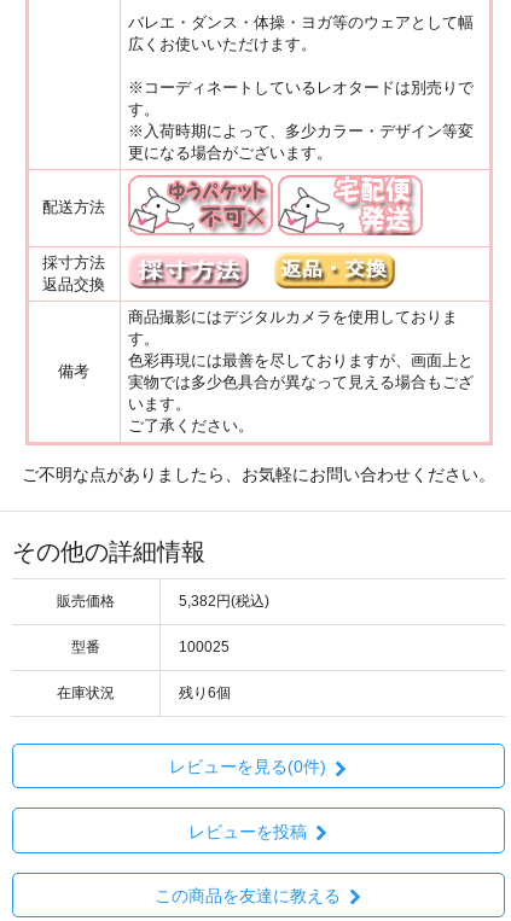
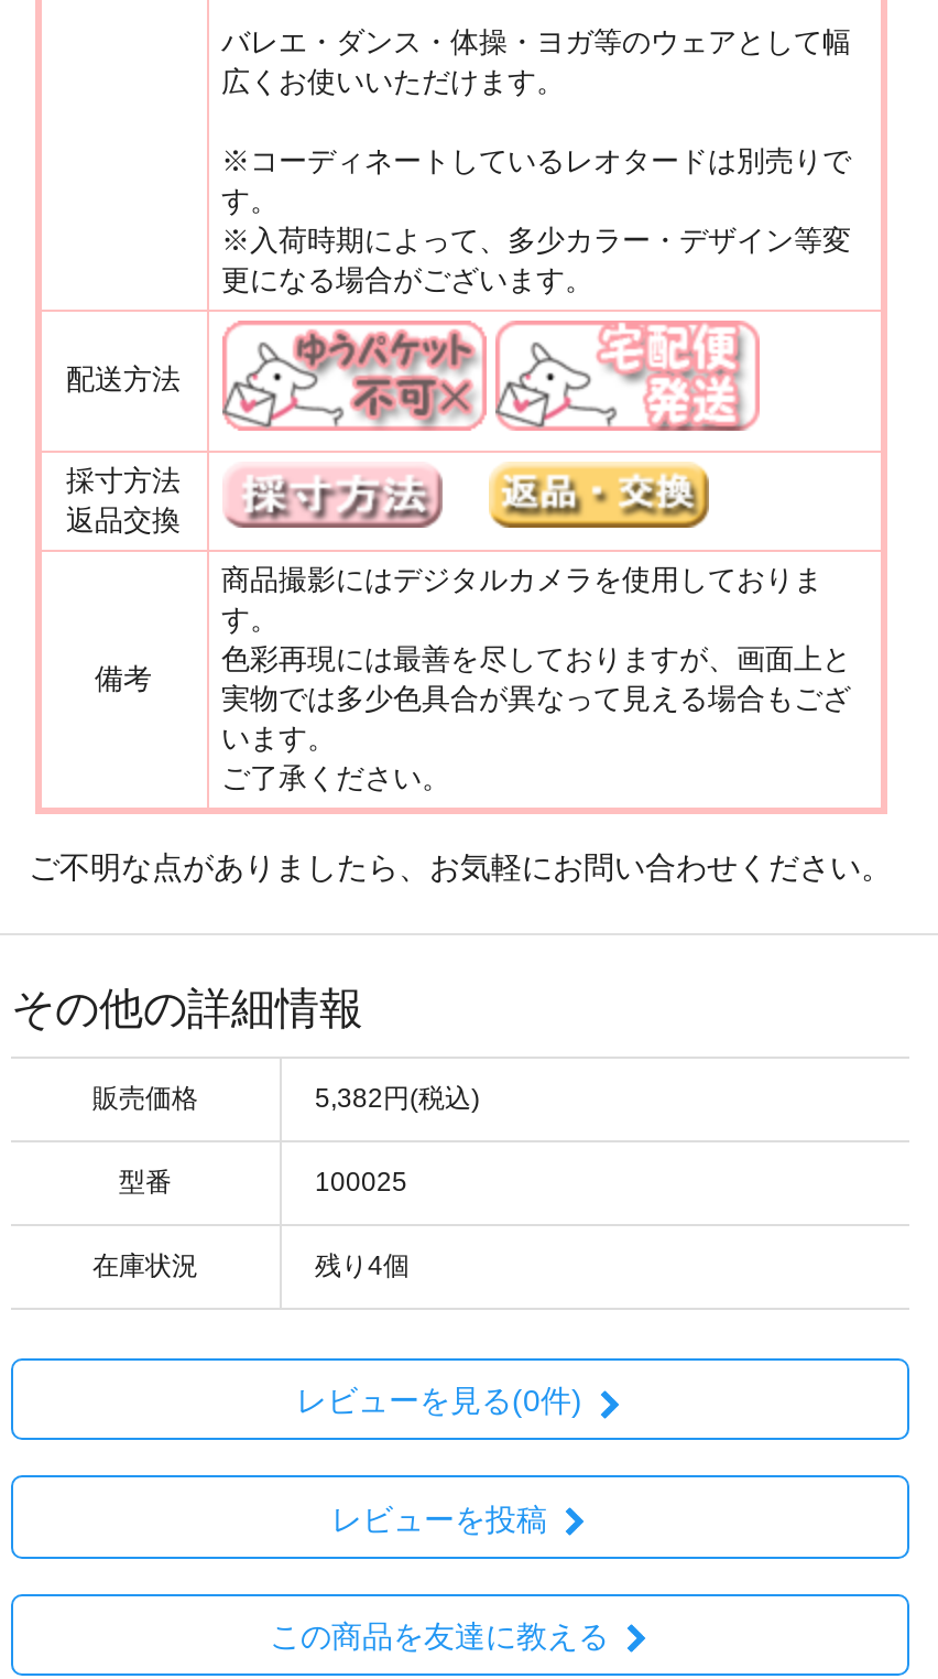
- 残り6個
+ 残り4個
